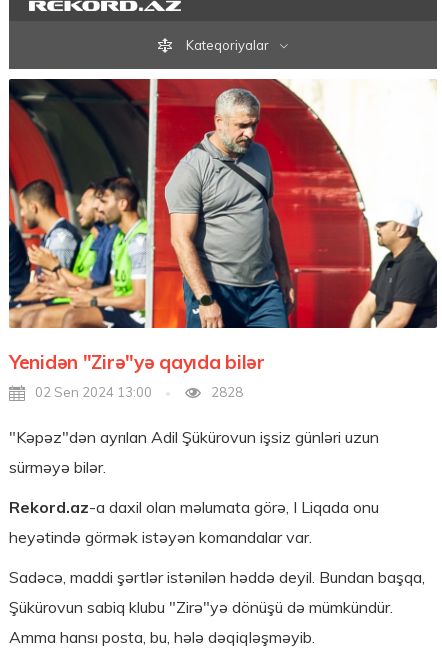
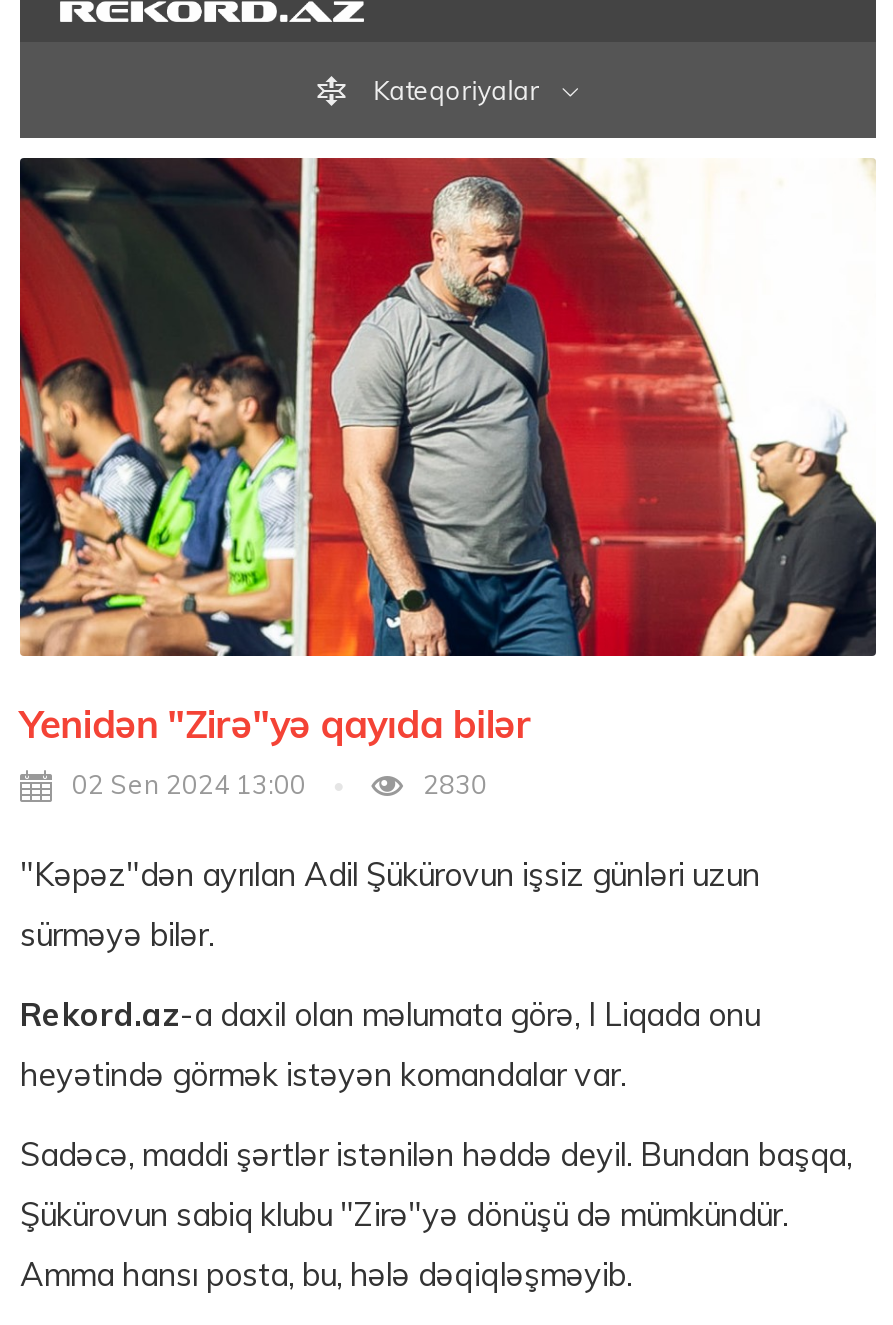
- 2828
+ 2830
